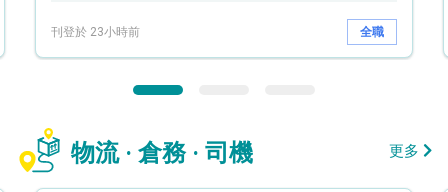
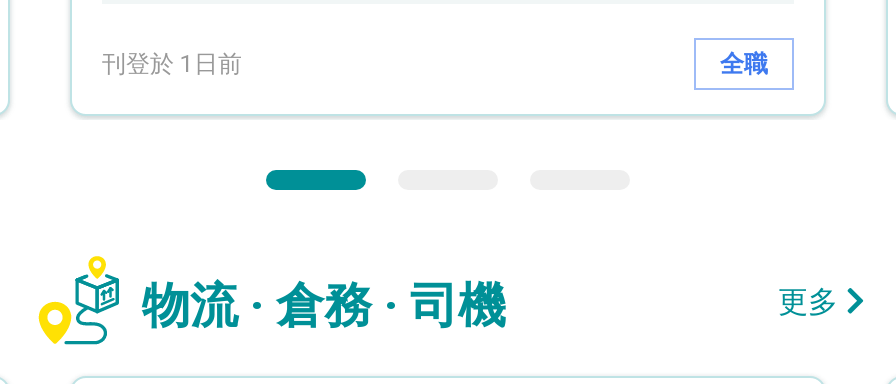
- 刊登於 23小時前
+ 刊登於 1日前
